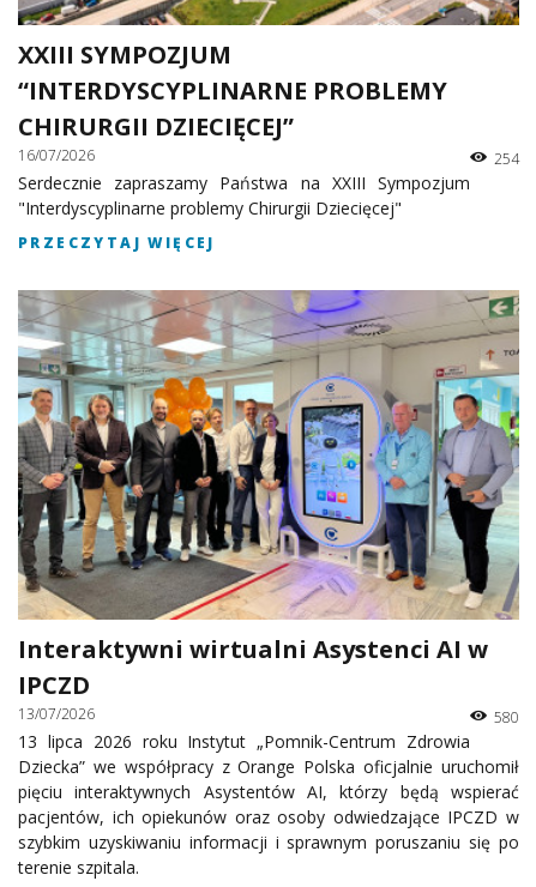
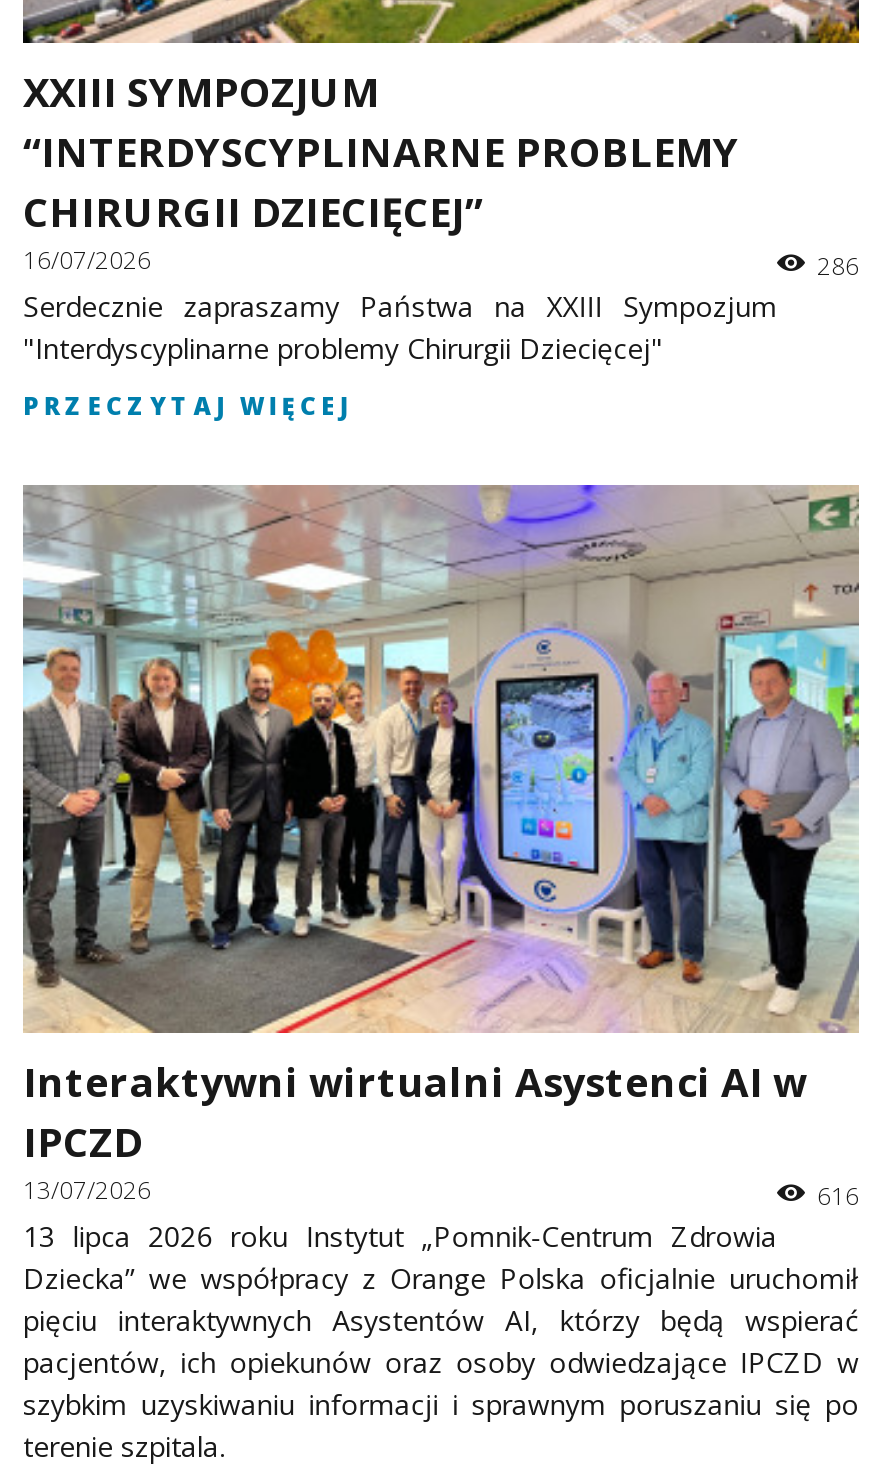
- 254
+ 286

- 580
+ 616
